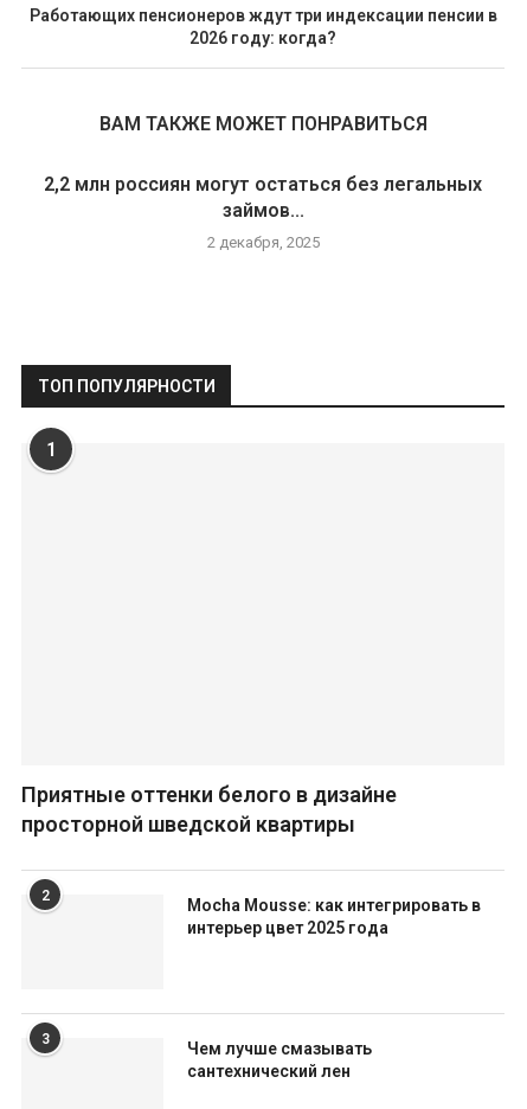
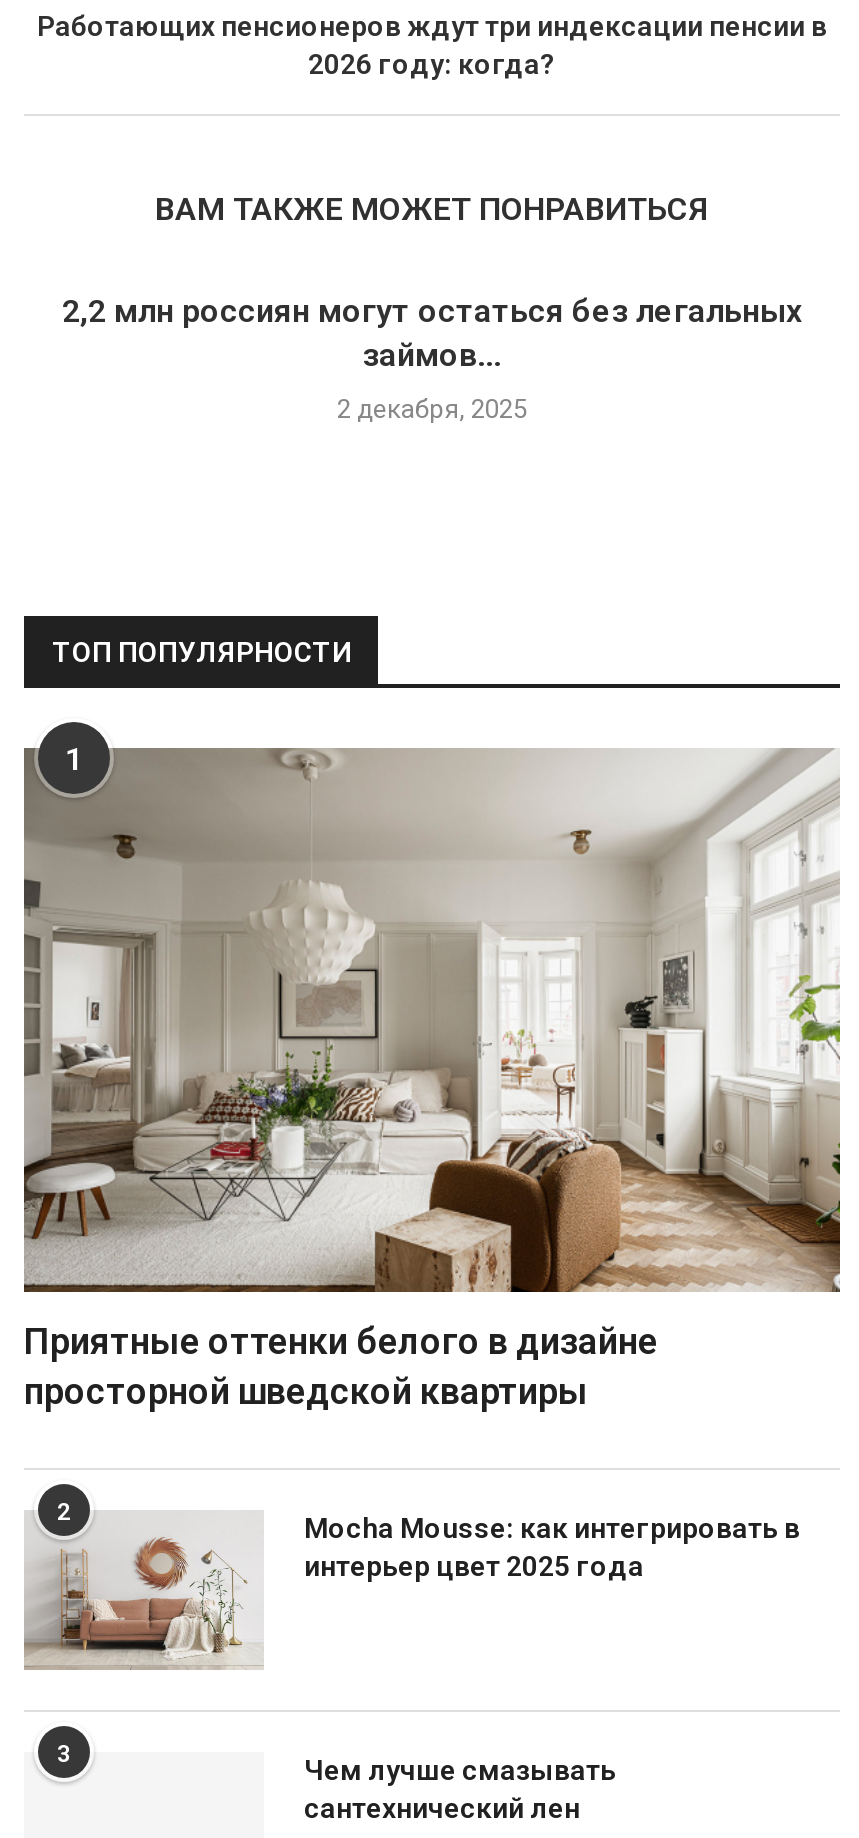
+ [image]

+ [image]
